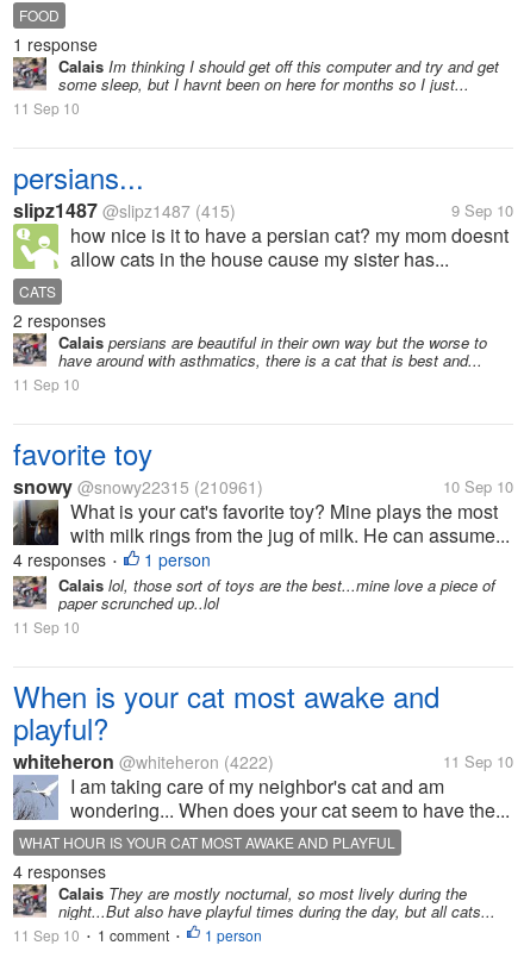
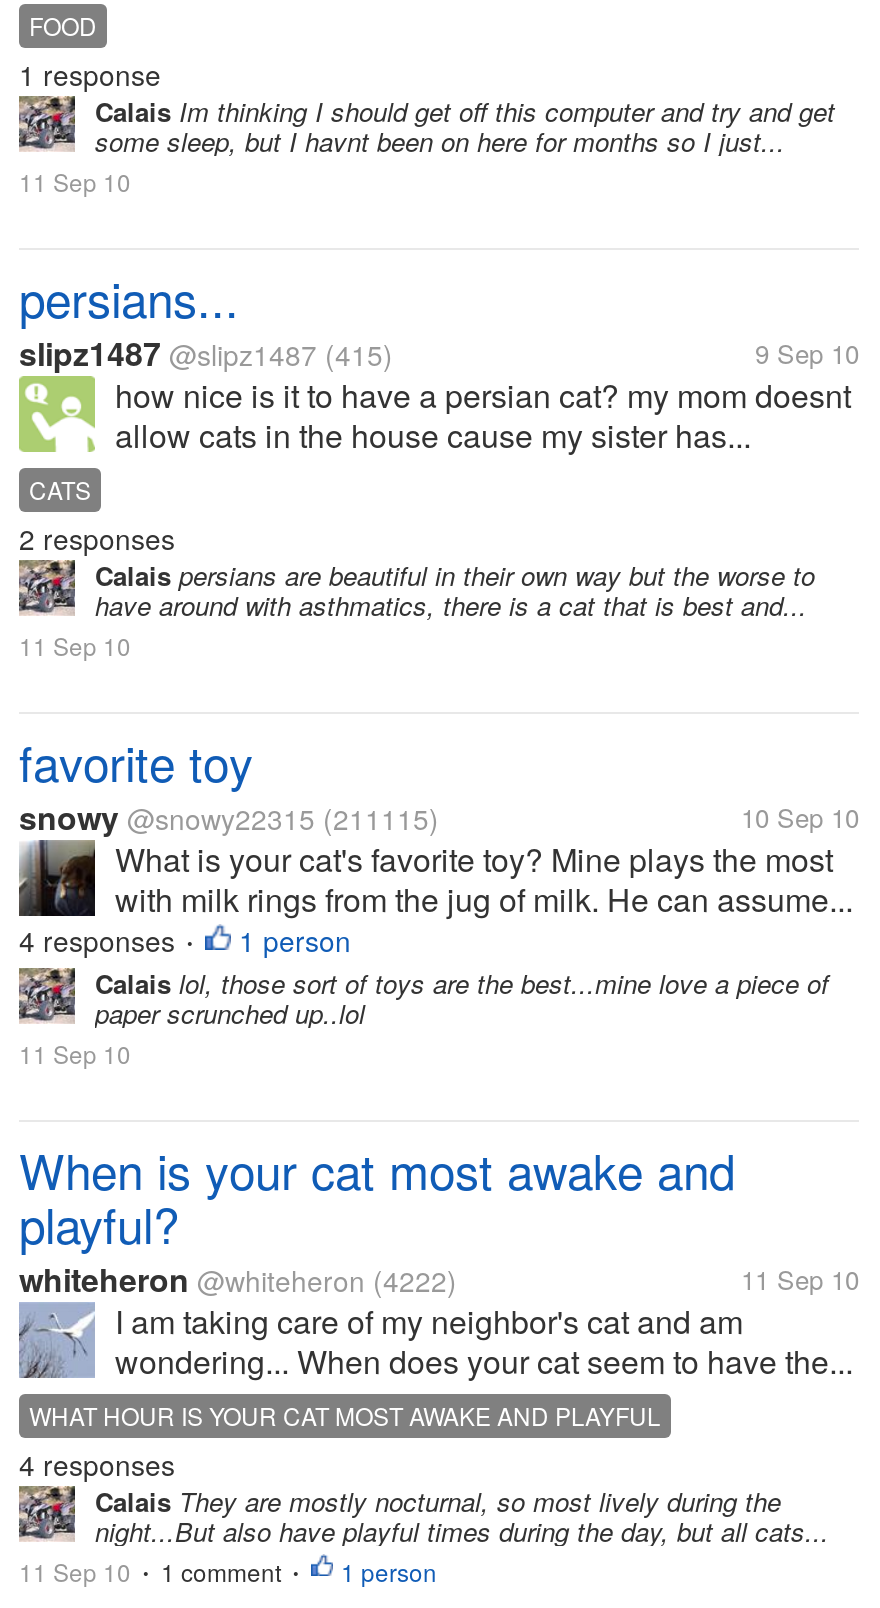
- snowy @snowy22315 (210961)
+ snowy @snowy22315 (211115)
